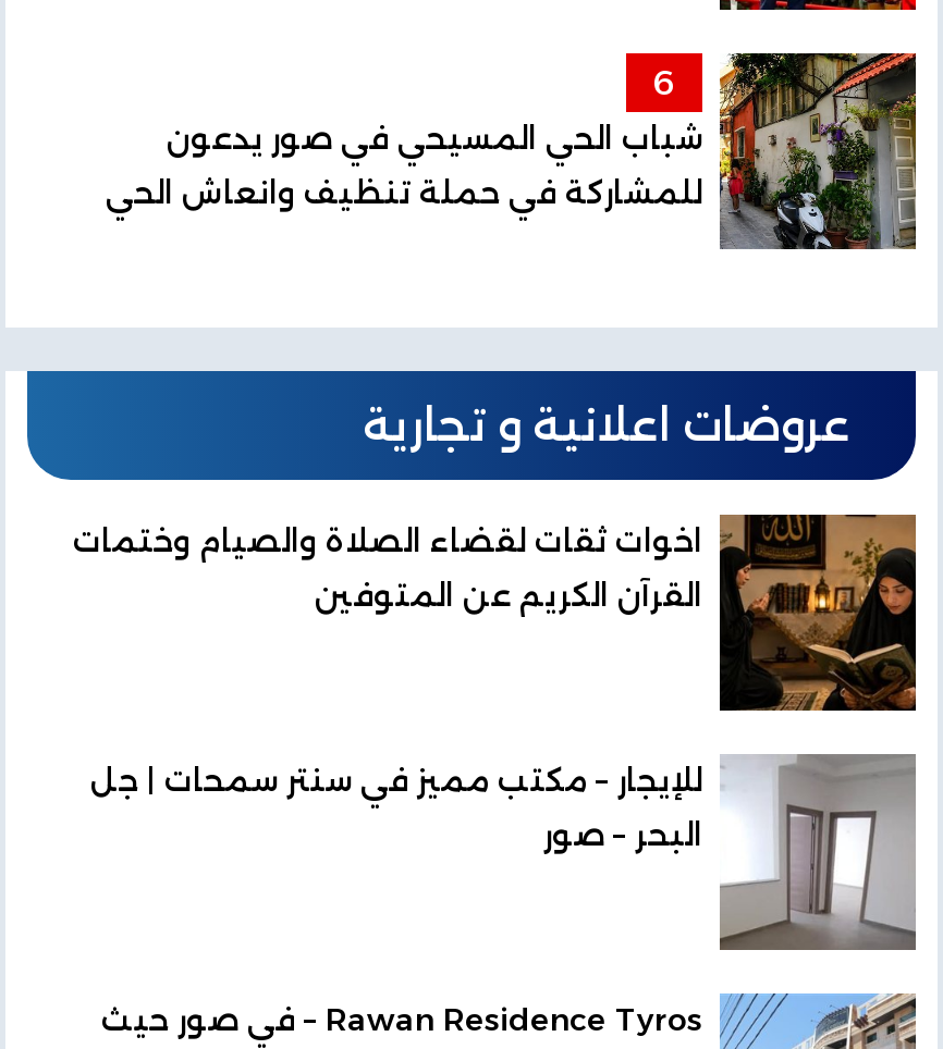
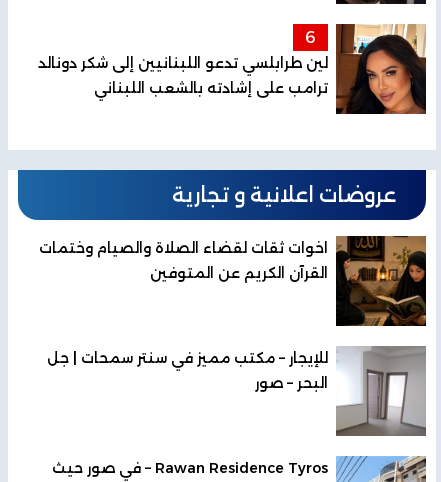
- [image]
- شباب الحي المسيحي في صور يدعون
- للمشاركة في حملة تنظيف وانعاش الحي
+ [image]
+ لين طرابلسي تدعو اللبنانيين إلى شكر دونالد
+ ترامب على إشادته بالشعب اللبناني
